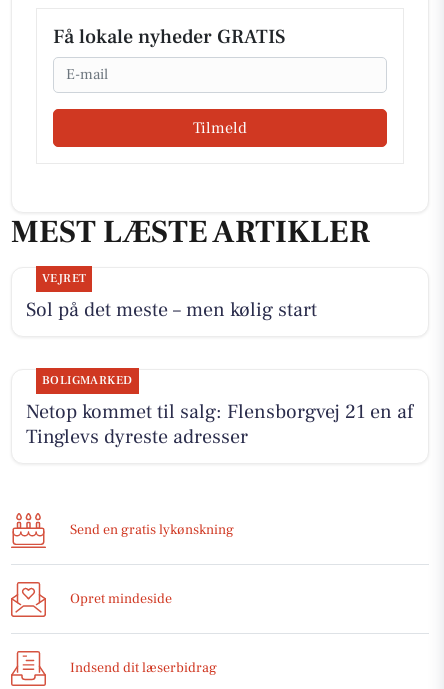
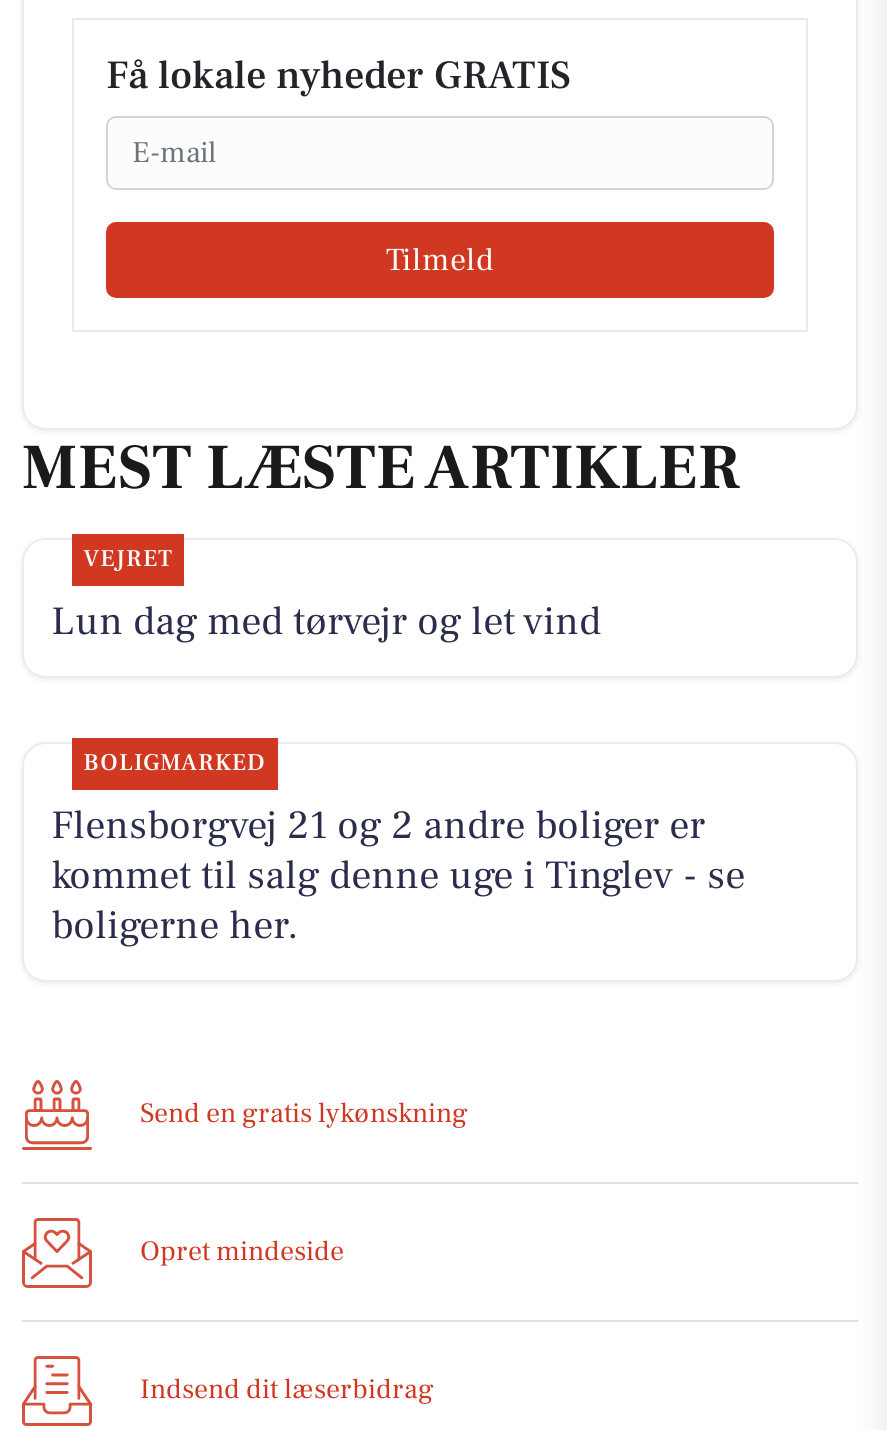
- Sol på det meste – men kølig start
+ Lun dag med tørvejr og let vind

- Netop kommet til salg: Flensborgvej 21 en af
- Tinglevs dyreste adresser
+ Flensborgvej 21 og 2 andre boliger er
+ kommet til salg denne uge i Tinglev - se
+ boligerne her.
